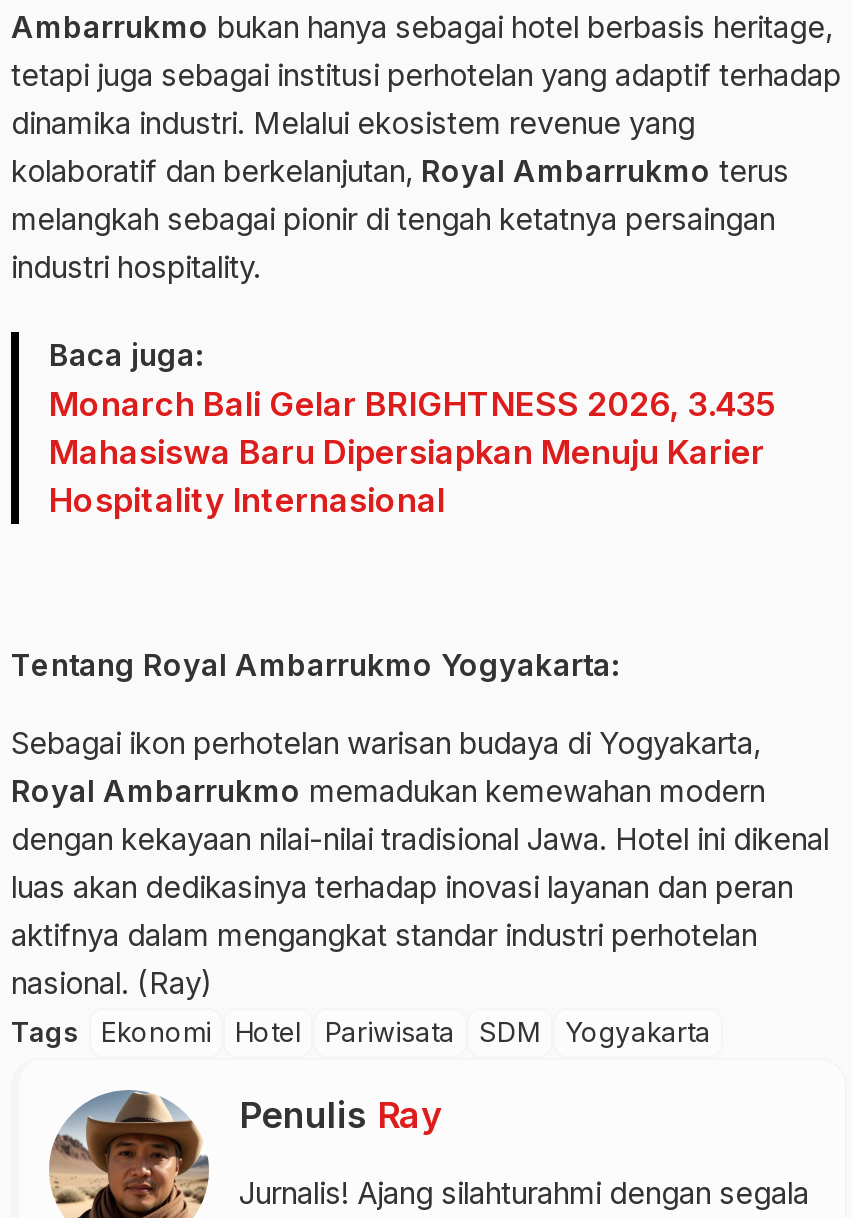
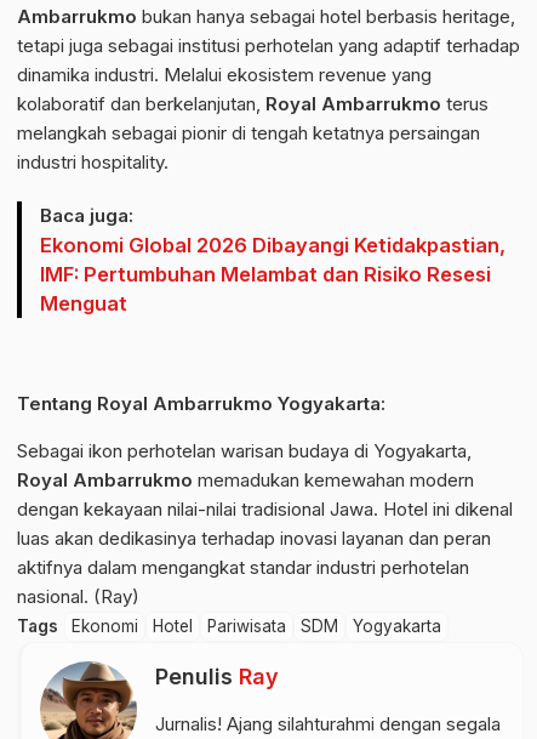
- Monarch Bali Gelar BRIGHTNESS 2026, 3.435
- Mahasiswa Baru Dipersiapkan Menuju Karier
- Hospitality Internasional
+ Ekonomi Global 2026 Dibayangi Ketidakpastian,
+ IMF: Pertumbuhan Melambat dan Risiko Resesi
+ Menguat
